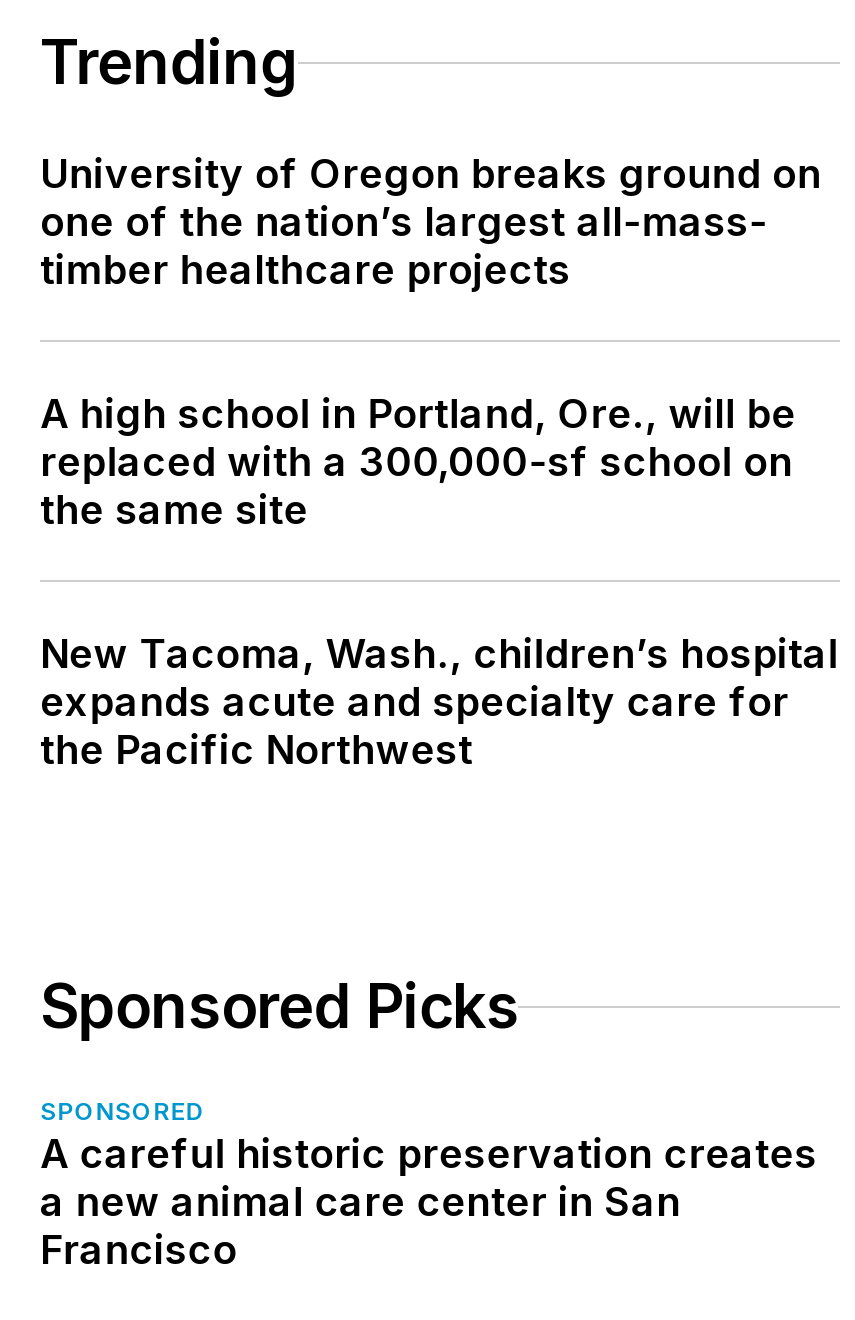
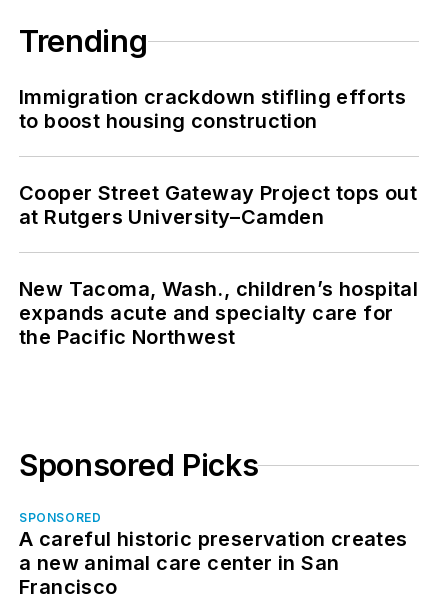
- University of Oregon breaks ground on
- one of the nation’s largest all-mass-
- timber healthcare projects
+ Immigration crackdown stifling efforts
+ to boost housing construction

- A high school in Portland, Ore., will be
- replaced with a 300,000-sf school on
- the same site
+ Cooper Street Gateway Project tops out
+ at Rutgers University–Camden
